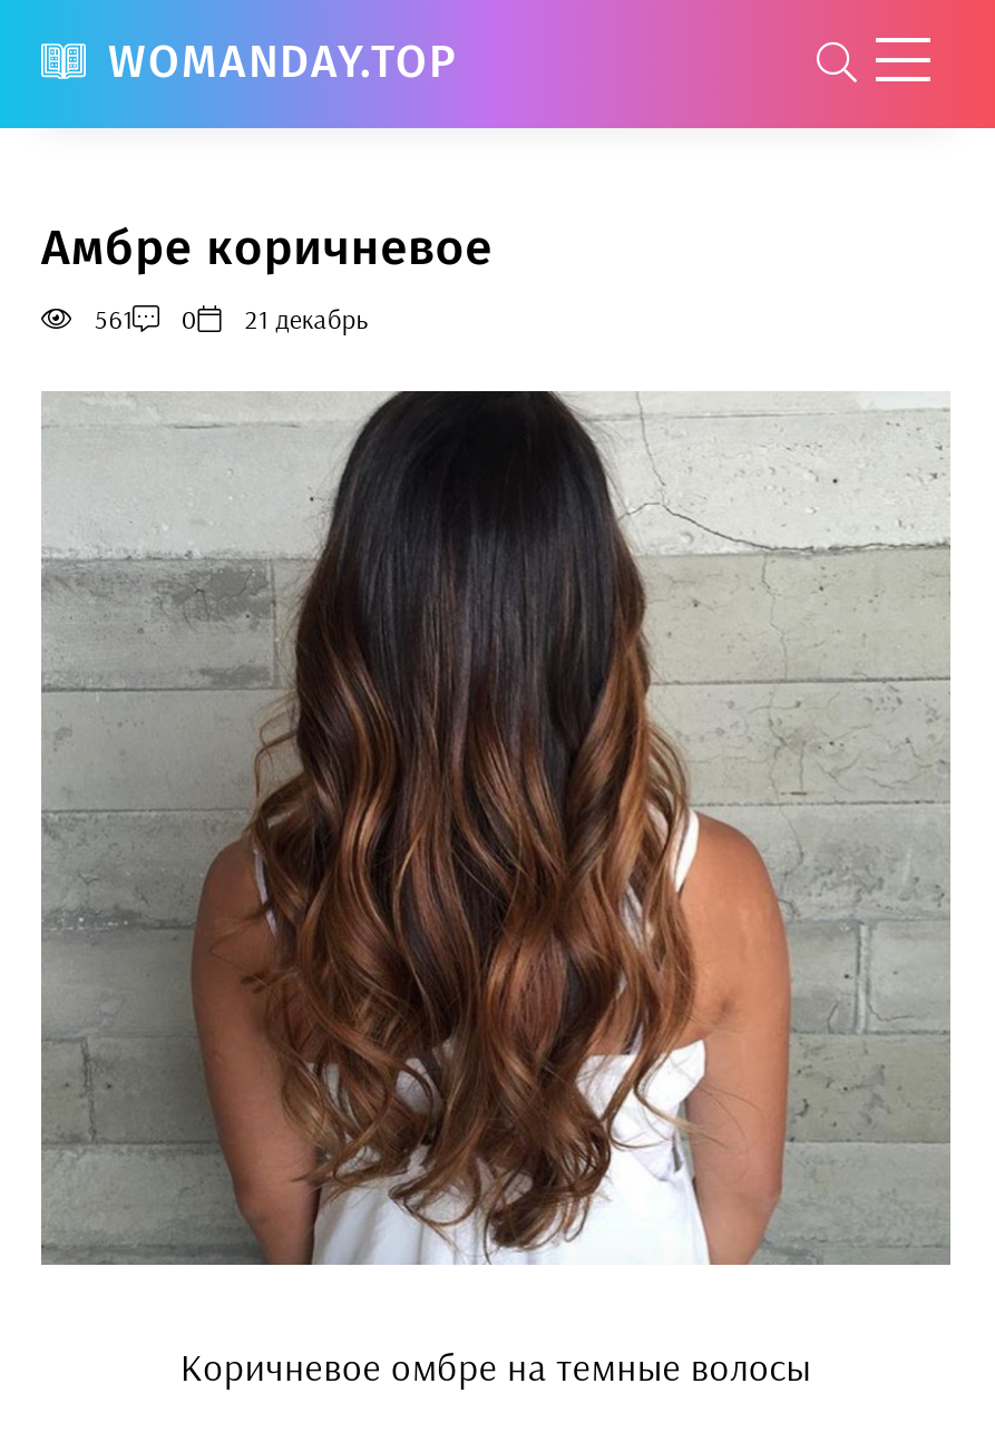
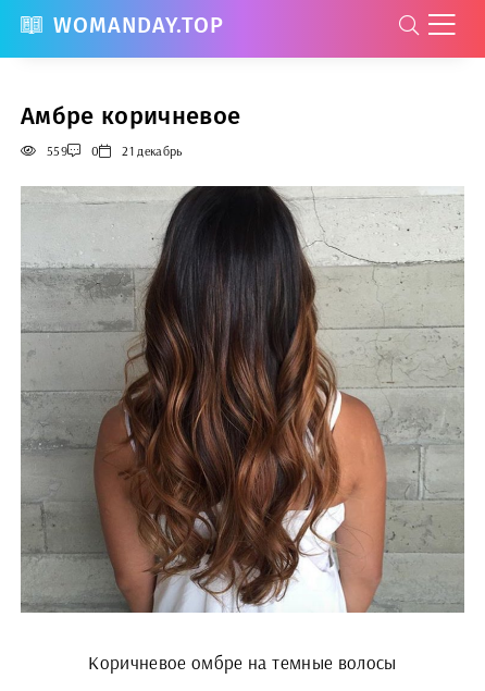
- 561 0 21 декабрь
+ 559 0 21 декабрь
